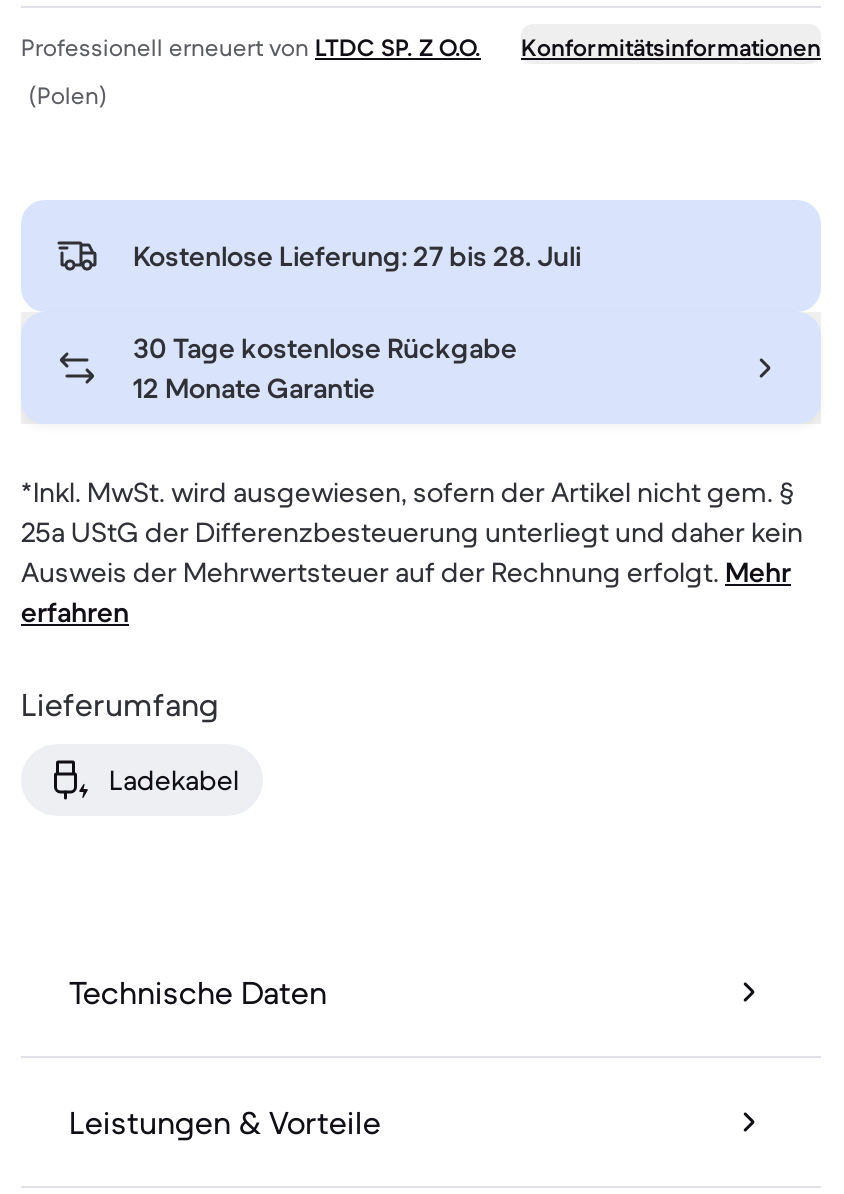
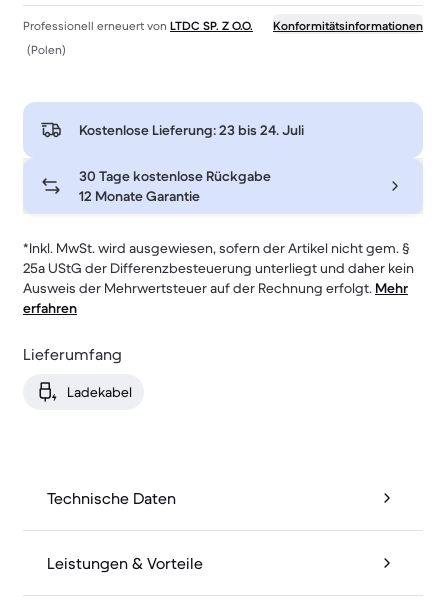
- Kostenlose Lieferung: 27 bis 28. Juli
+ Kostenlose Lieferung: 23 bis 24. Juli
